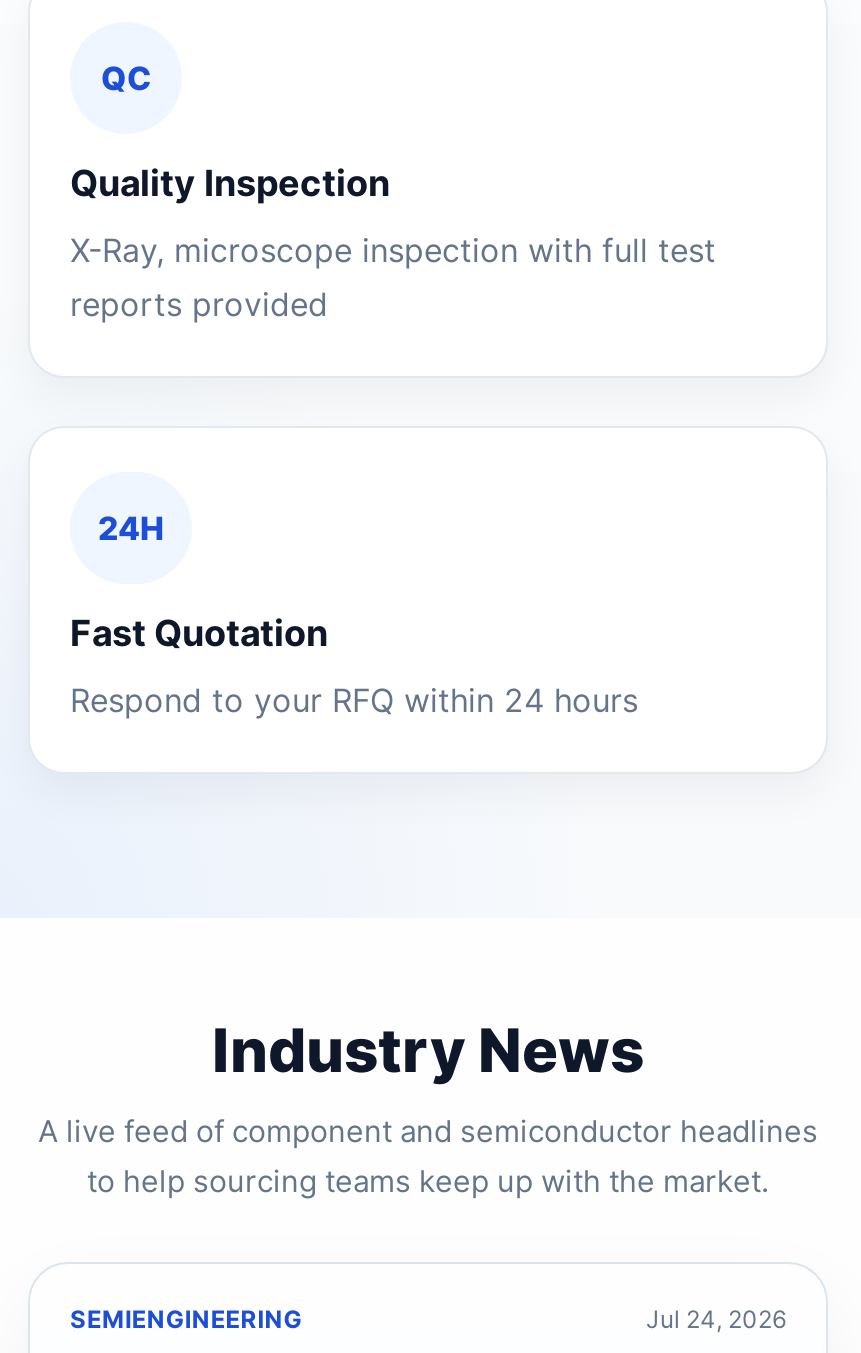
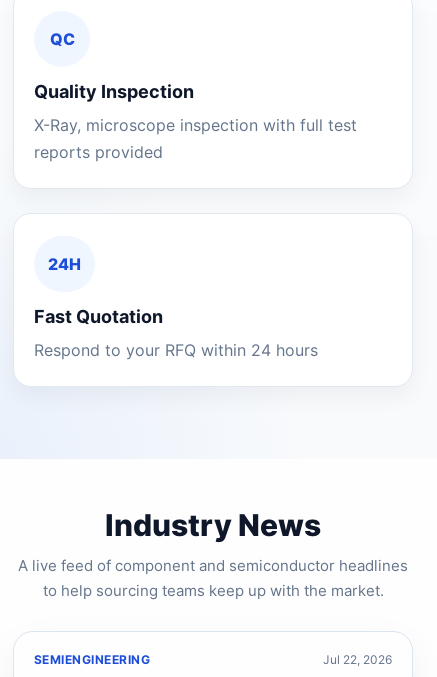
- Jul 24, 2026
+ Jul 22, 2026
